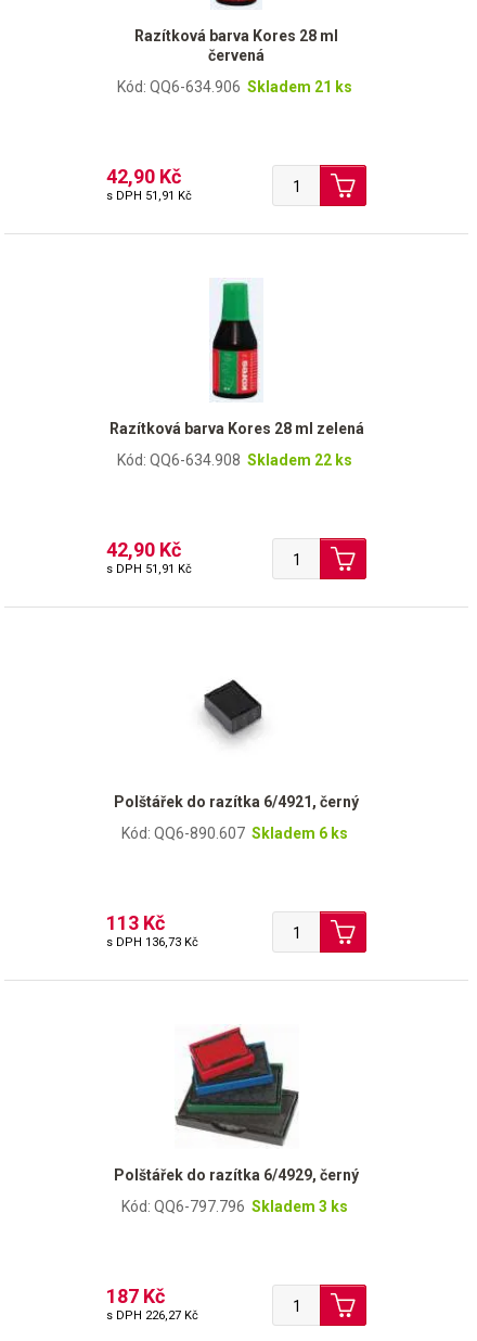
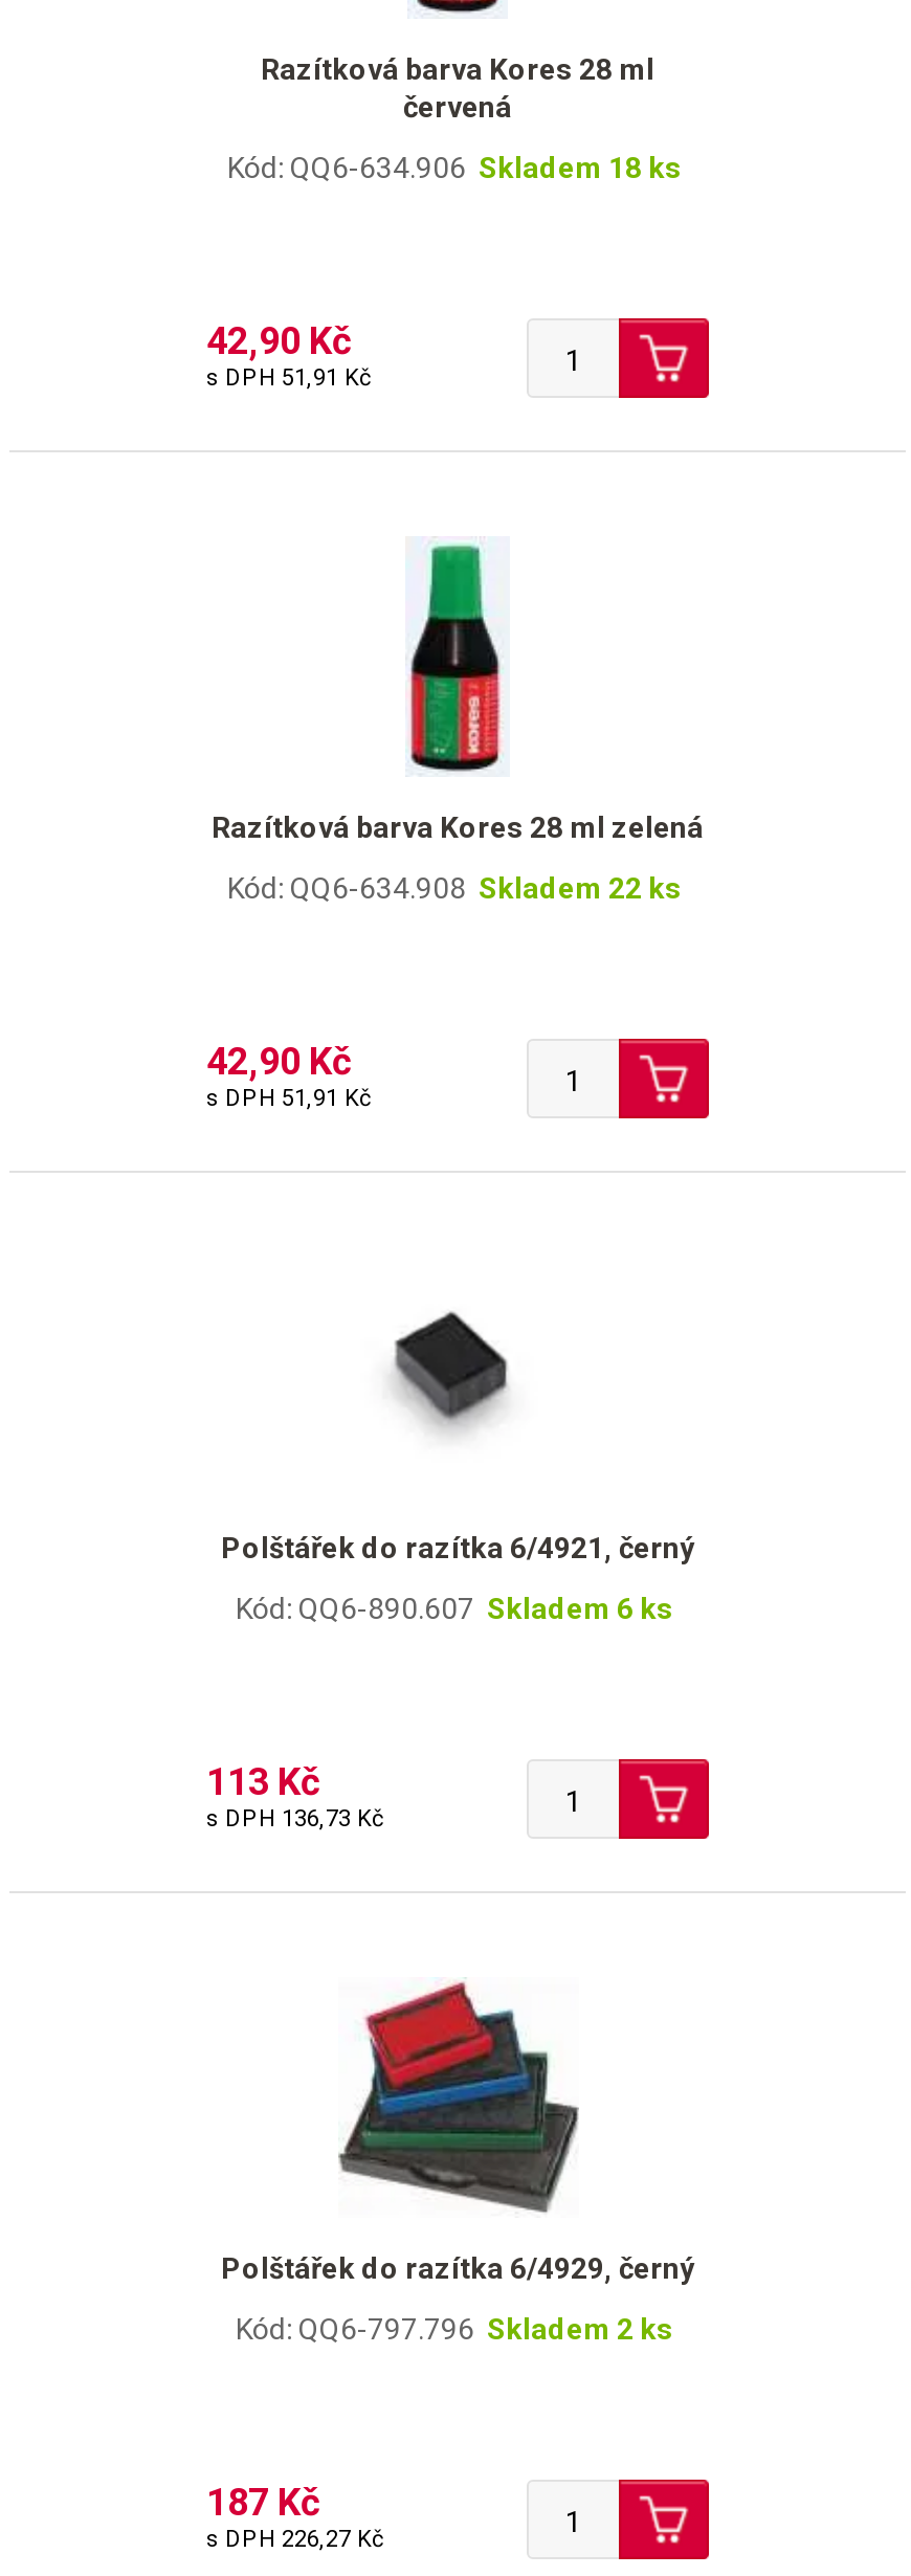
- Kód: QQ6-634.906 Skladem 21 ks
+ Kód: QQ6-634.906 Skladem 18 ks

- Kód: QQ6-797.796 Skladem 3 ks
+ Kód: QQ6-797.796 Skladem 2 ks
